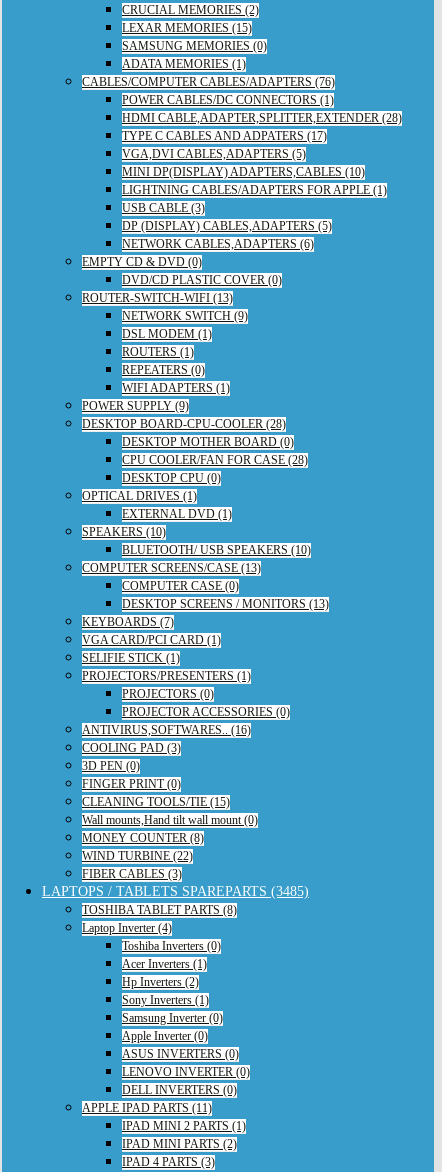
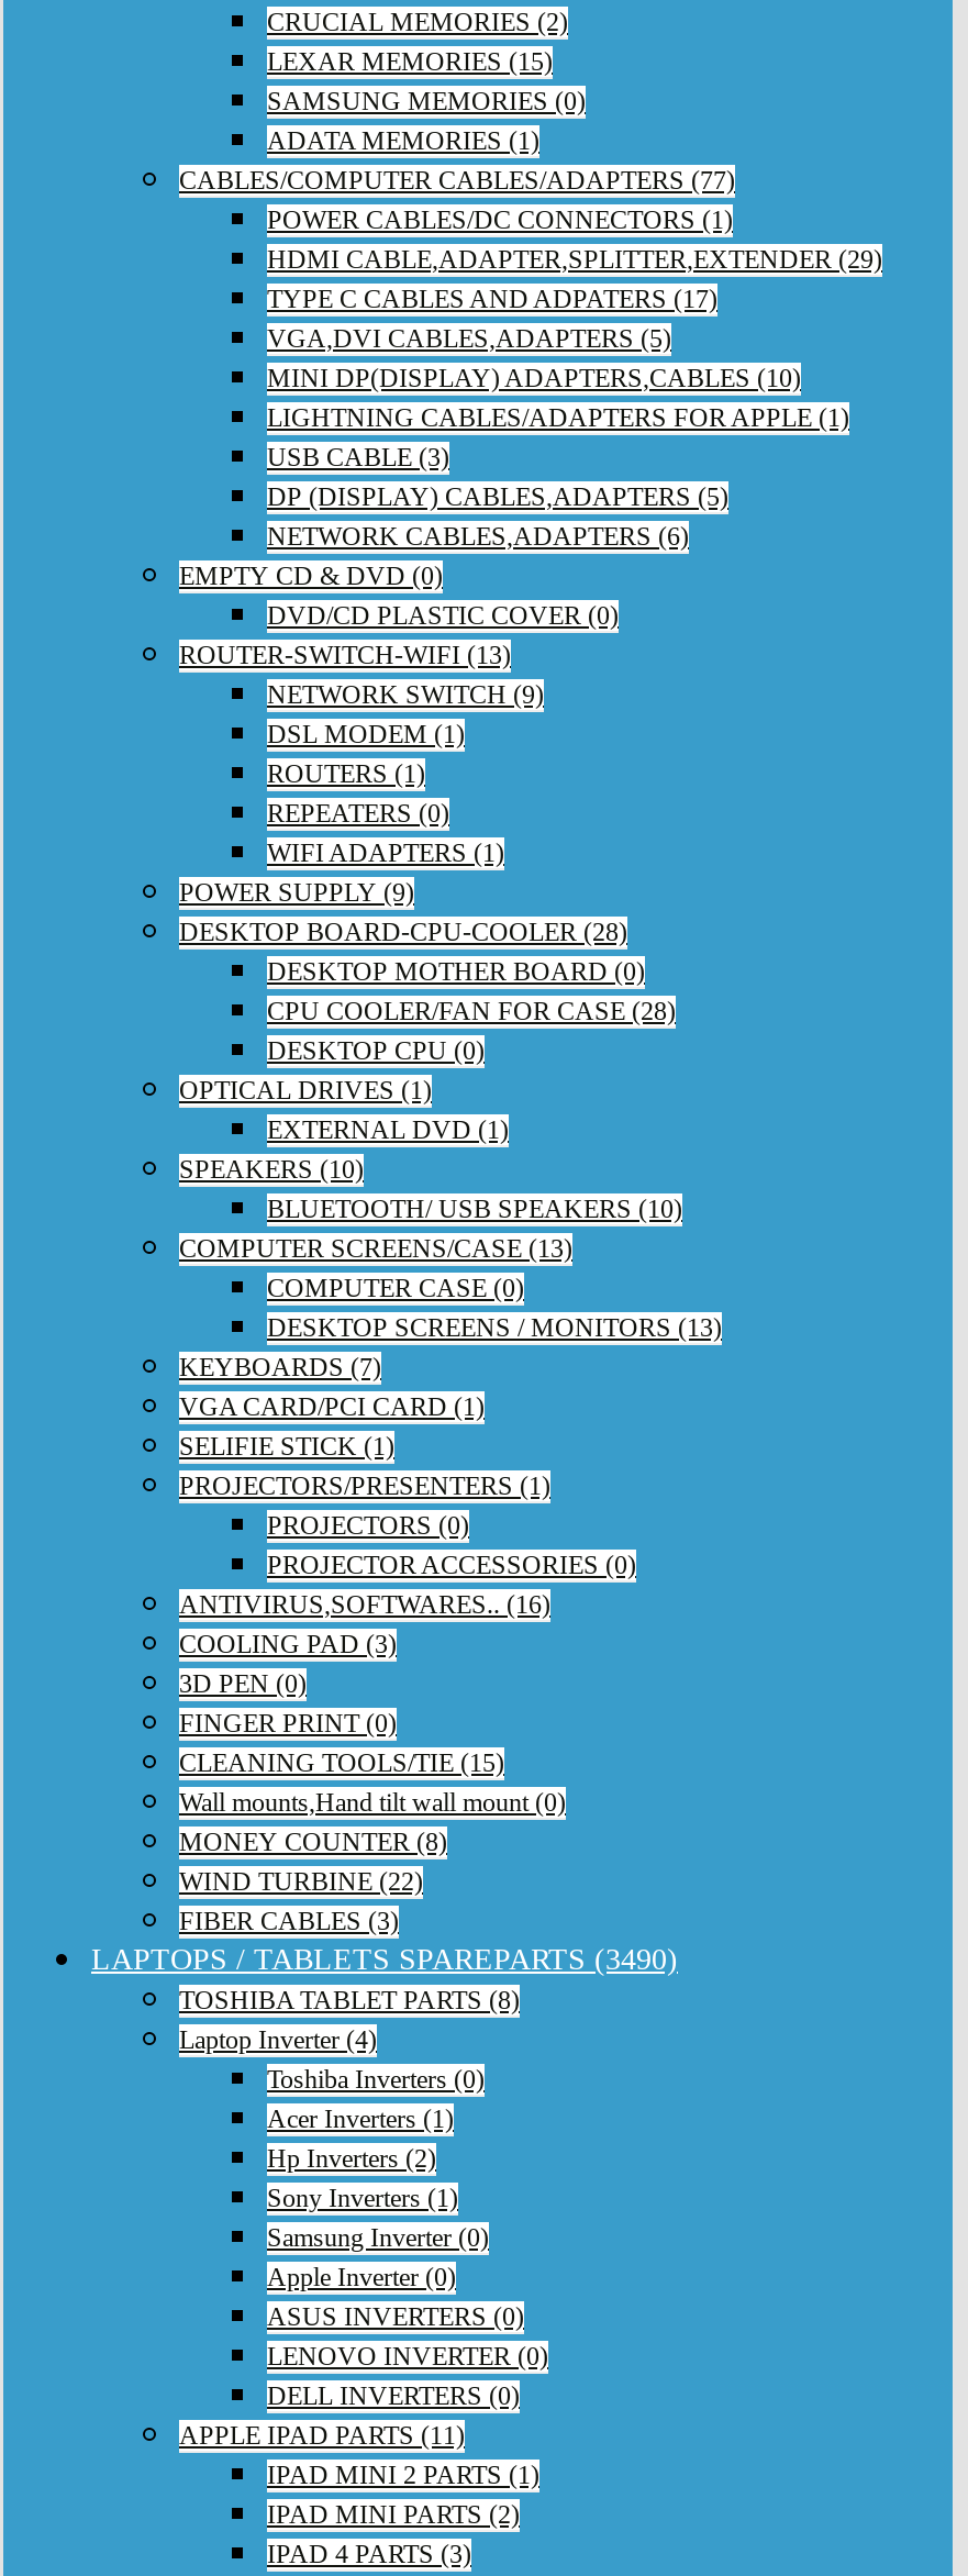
- CABLES/COMPUTER CABLES/ADAPTERS (76)
+ CABLES/COMPUTER CABLES/ADAPTERS (77)

- HDMI CABLE,ADAPTER,SPLITTER,EXTENDER (28)
+ HDMI CABLE,ADAPTER,SPLITTER,EXTENDER (29)

- LAPTOPS / TABLETS SPAREPARTS (3485)
+ LAPTOPS / TABLETS SPAREPARTS (3490)
